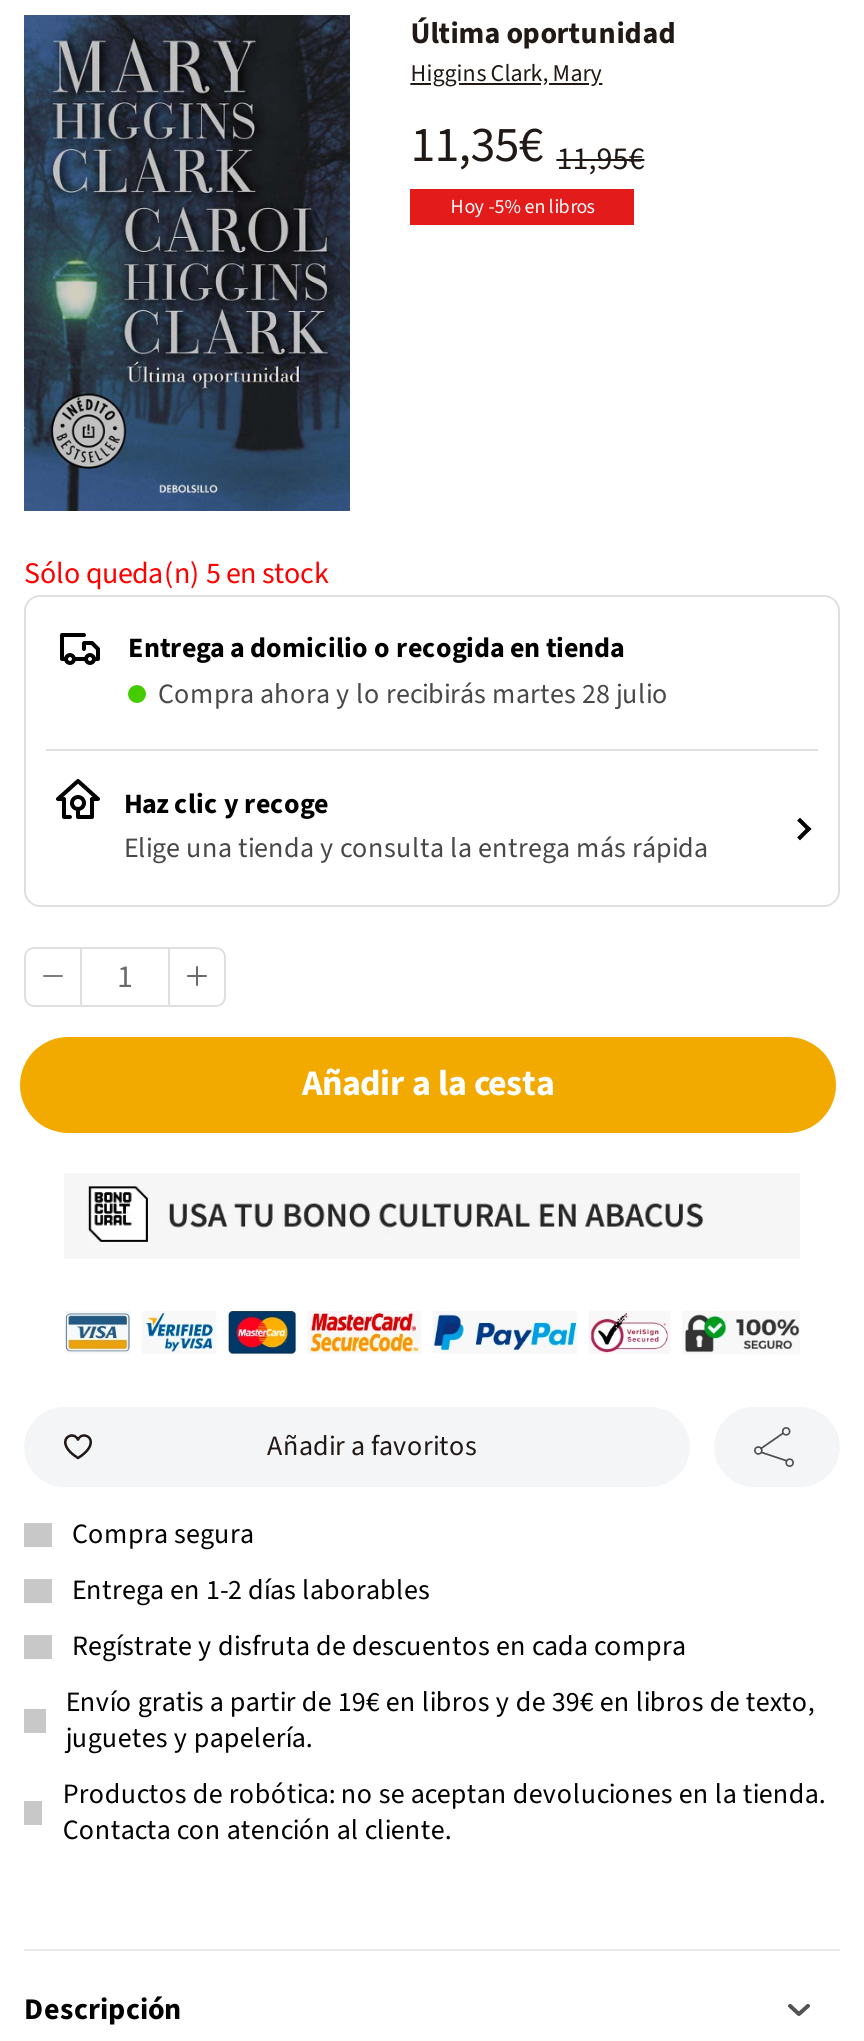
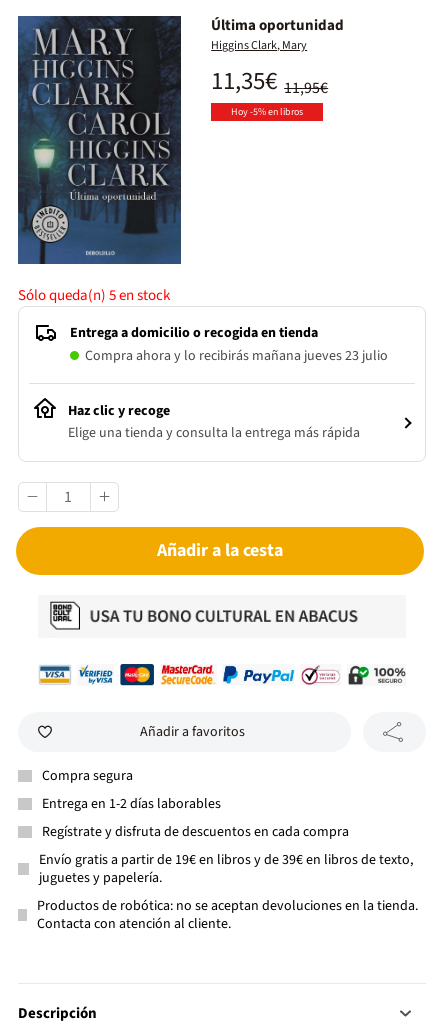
- Compra ahora y lo recibirás martes 28 julio
+ Compra ahora y lo recibirás mañana jueves 23 julio
